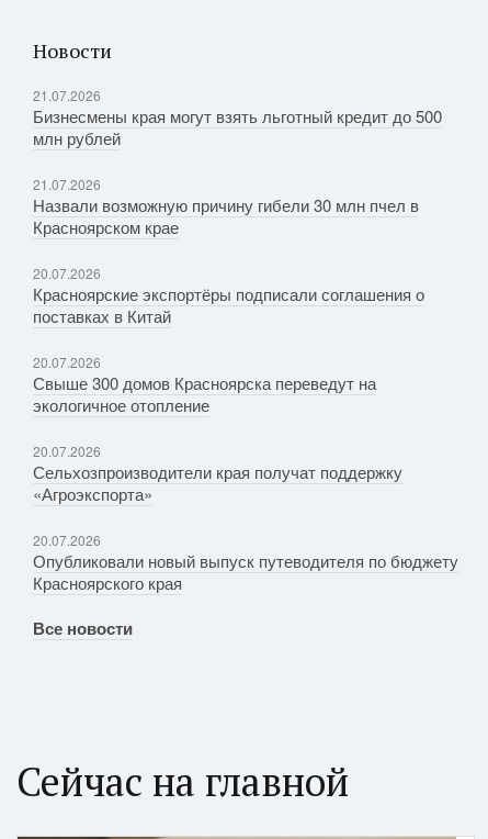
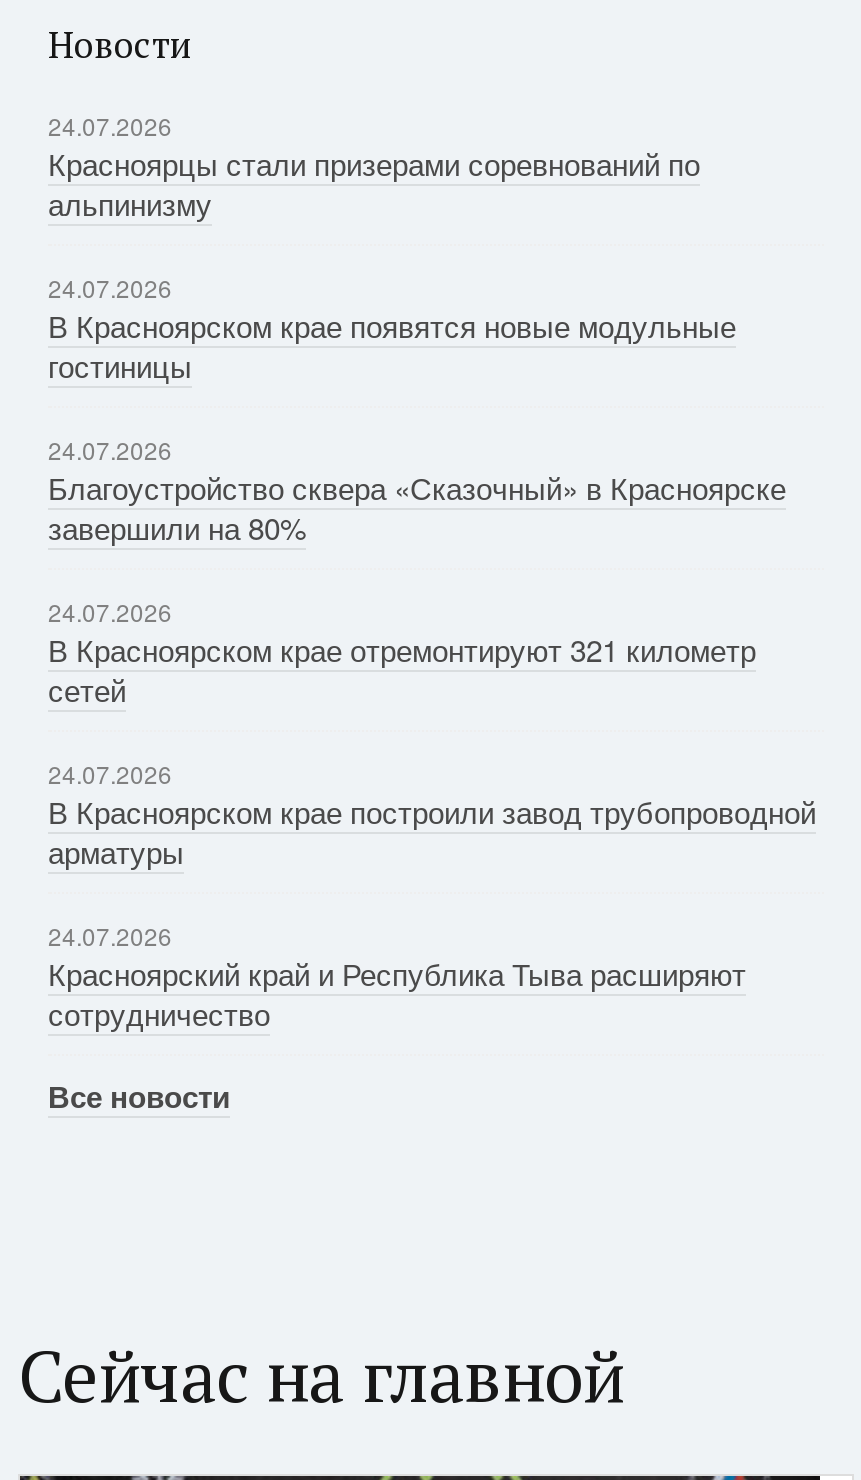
- 21.07.2026
- Бизнесмены края могут взять льготный кредит до 500
- млн рублей
+ 24.07.2026
+ Красноярцы стали призерами соревнований по
+ альпинизму

- 21.07.2026
- Назвали возможную причину гибели 30 млн пчел в
- Красноярском крае
+ 24.07.2026
+ В Красноярском крае появятся новые модульные
+ гостиницы

- 20.07.2026
- Красноярские экспортёры подписали соглашения о
- поставках в Китай
+ 24.07.2026
+ Благоустройство сквера «Сказочный» в Красноярске
+ завершили на 80%

- 20.07.2026
- Свыше 300 домов Красноярска переведут на
- экологичное отопление
+ 24.07.2026
+ В Красноярском крае отремонтируют 321 километр
+ сетей

- 20.07.2026
- Сельхозпроизводители края получат поддержку
- «Агроэкспорта»
+ 24.07.2026
+ В Красноярском крае построили завод трубопроводной
+ арматуры

- 20.07.2026
- Опубликовали новый выпуск путеводителя по бюджету
- Красноярского края
+ 24.07.2026
+ Красноярский край и Республика Тыва расширяют
+ сотрудничество
